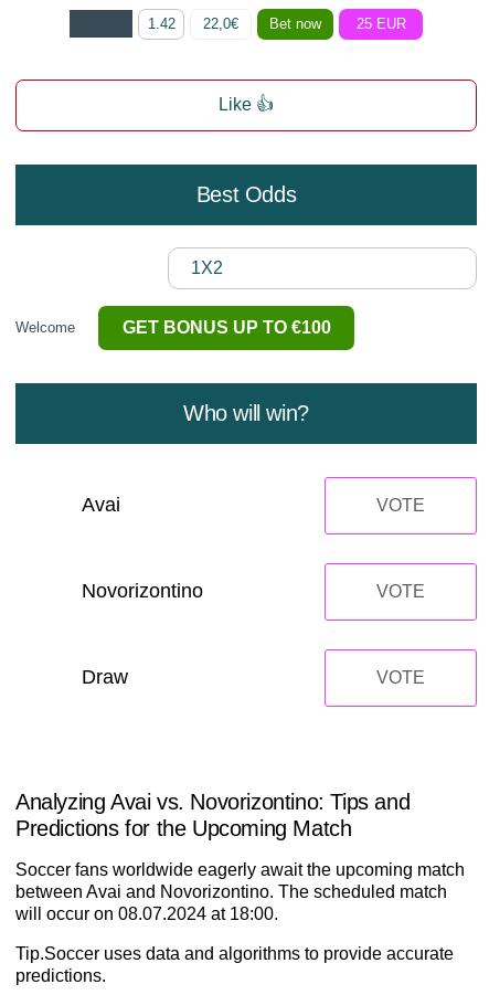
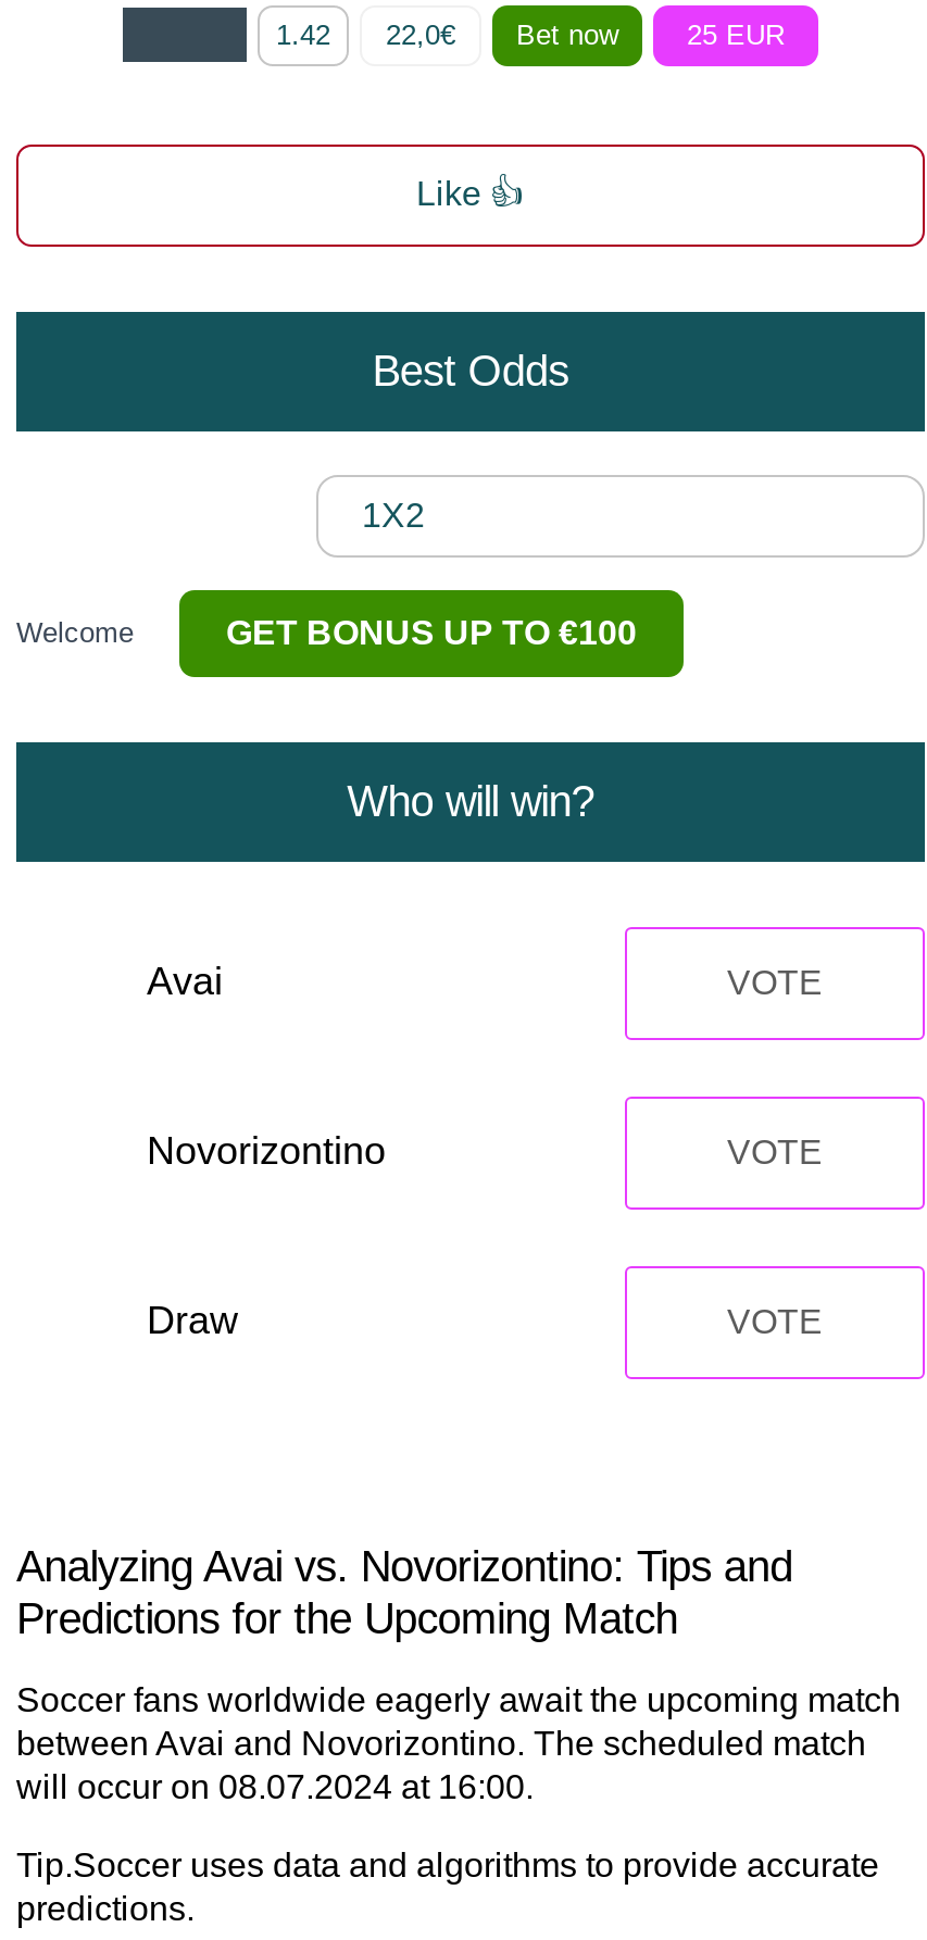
- will occur on 08.07.2024 at 18:00.
+ will occur on 08.07.2024 at 16:00.
